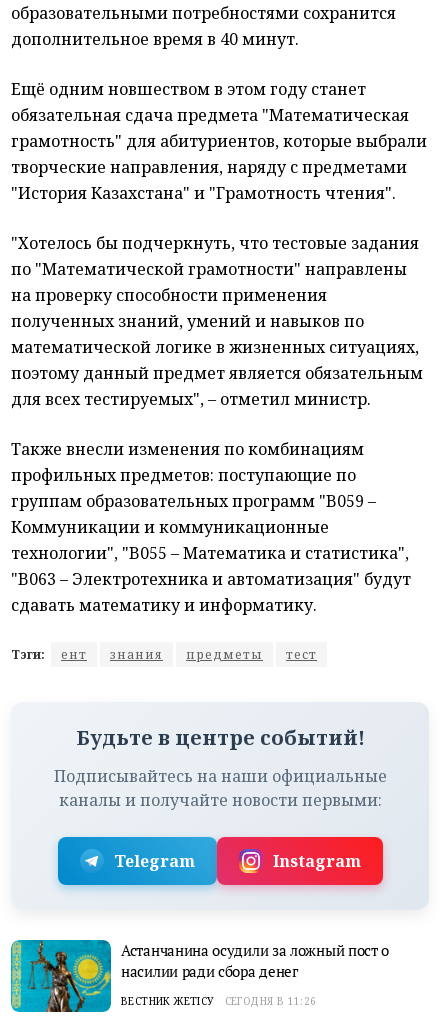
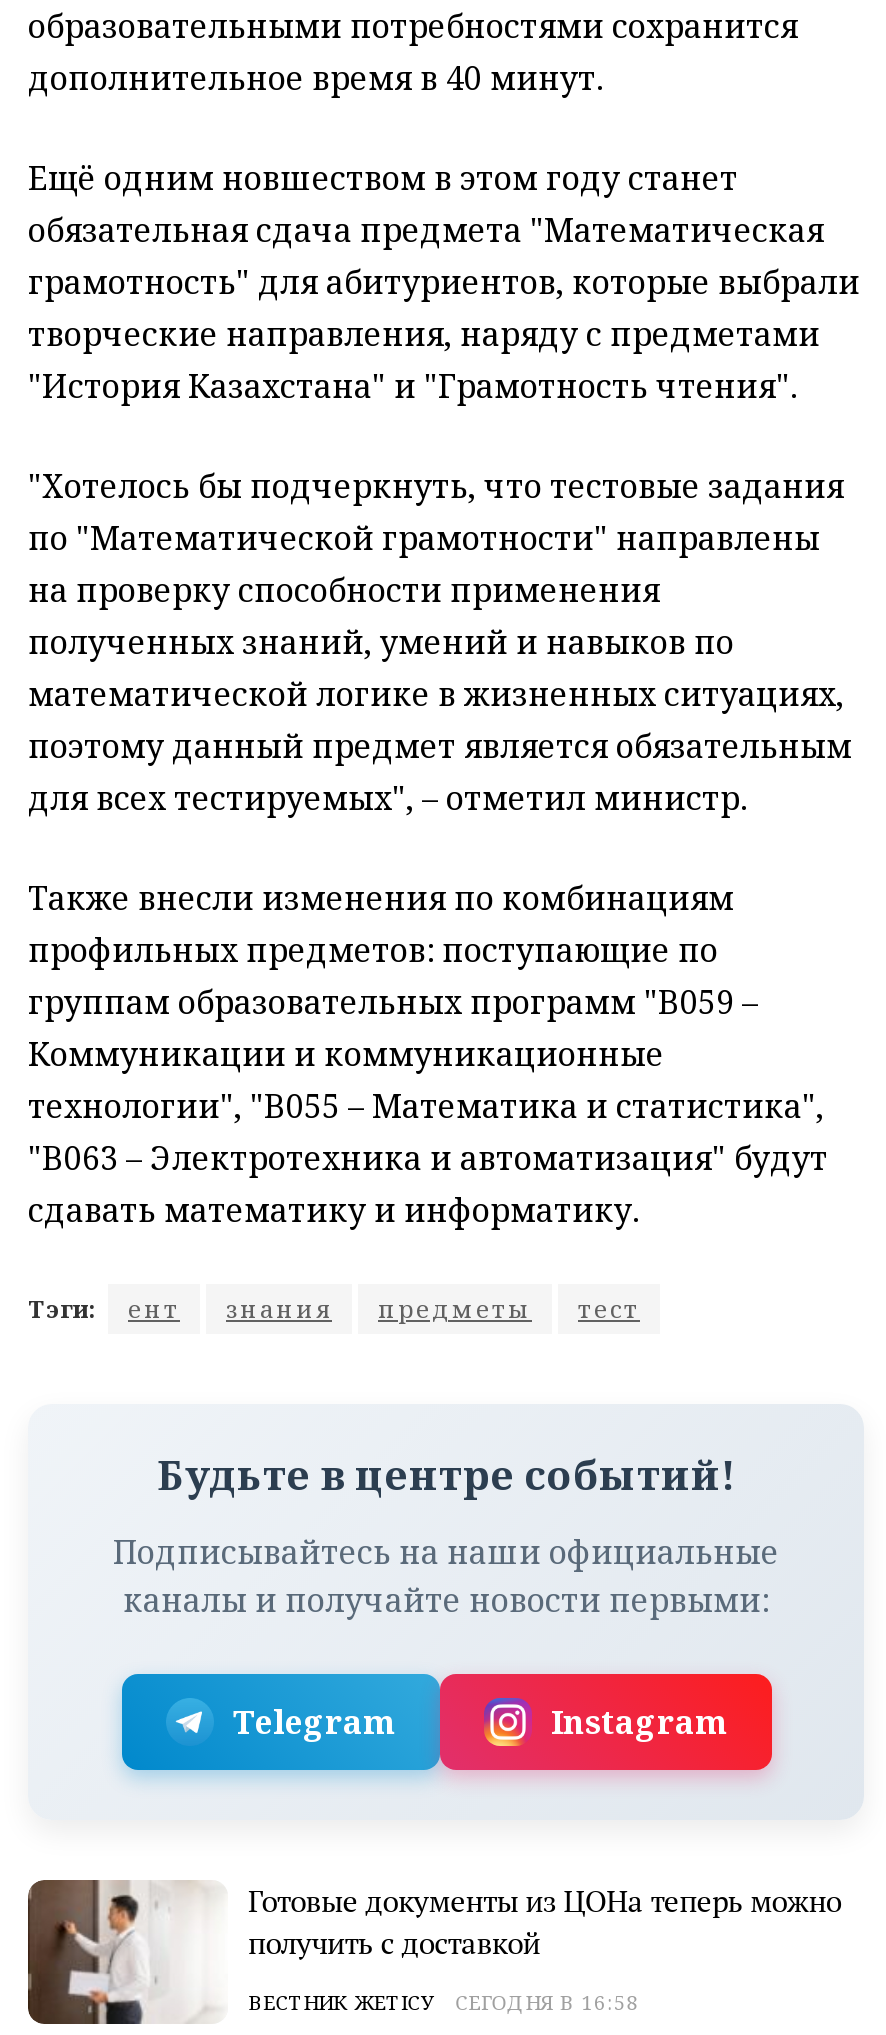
- [image]
- Астанчанина осудили за ложный пост о
- насилии ради сбора денег
+ [image]
+ Готовые документы из ЦОНа теперь можно
+ получить с доставкой

- ВЕСТНИК ЖЕТІСУ СЕГОДНЯ В 11:26
+ ВЕСТНИК ЖЕТІСУ СЕГОДНЯ В 16:58
